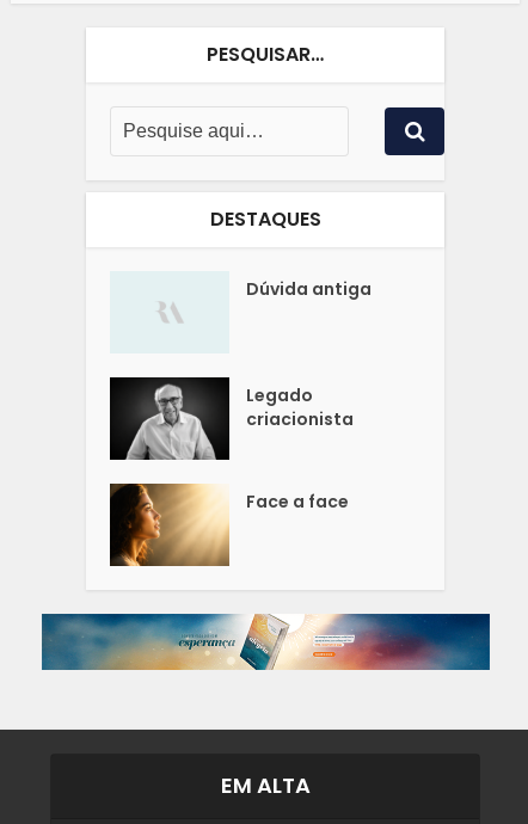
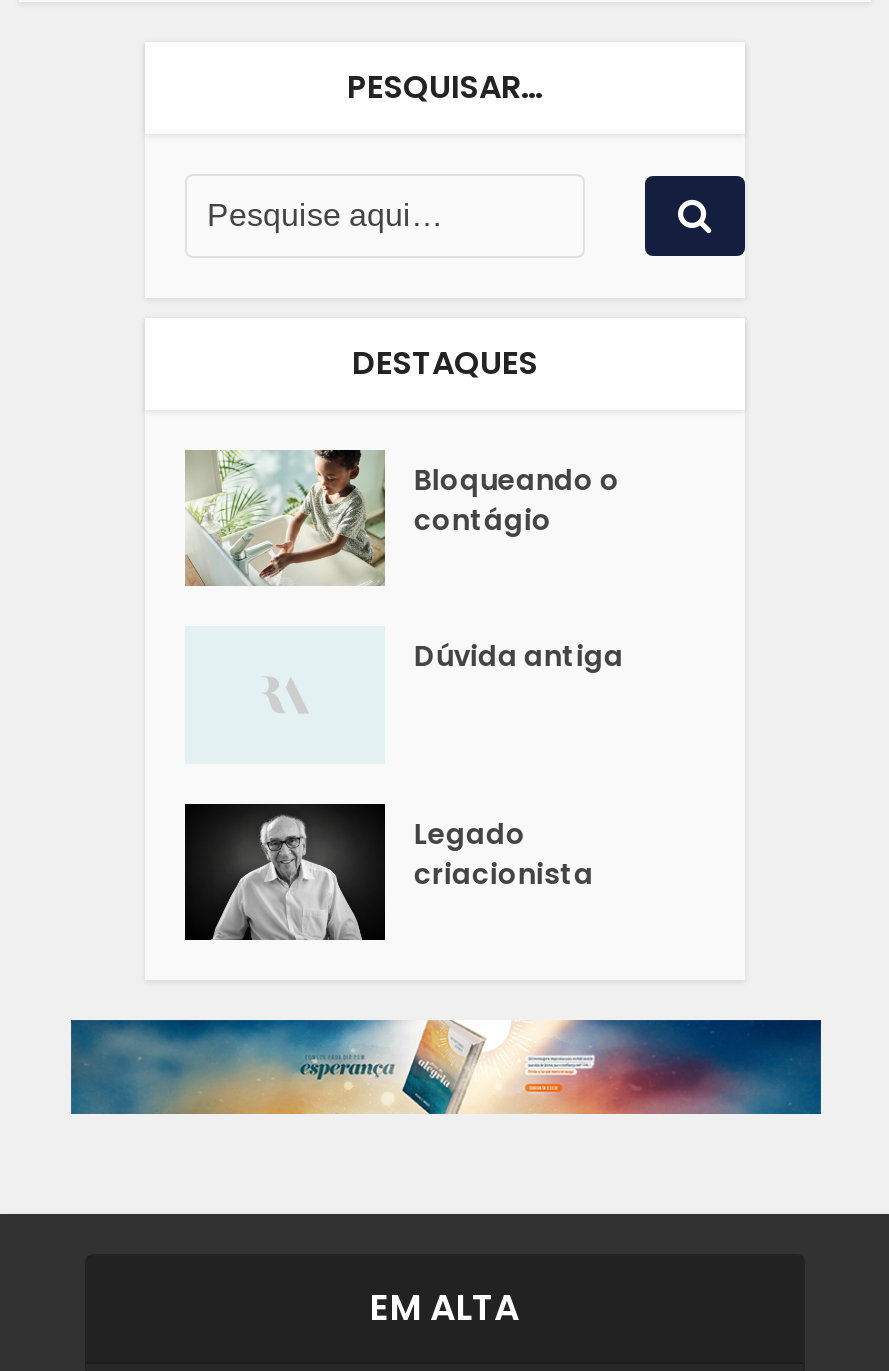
+ [image]
+ Bloqueando o
+ contágio

moved down: [image] | Dúvida antiga | Legado | criacionista

- [image]
- Face a face
